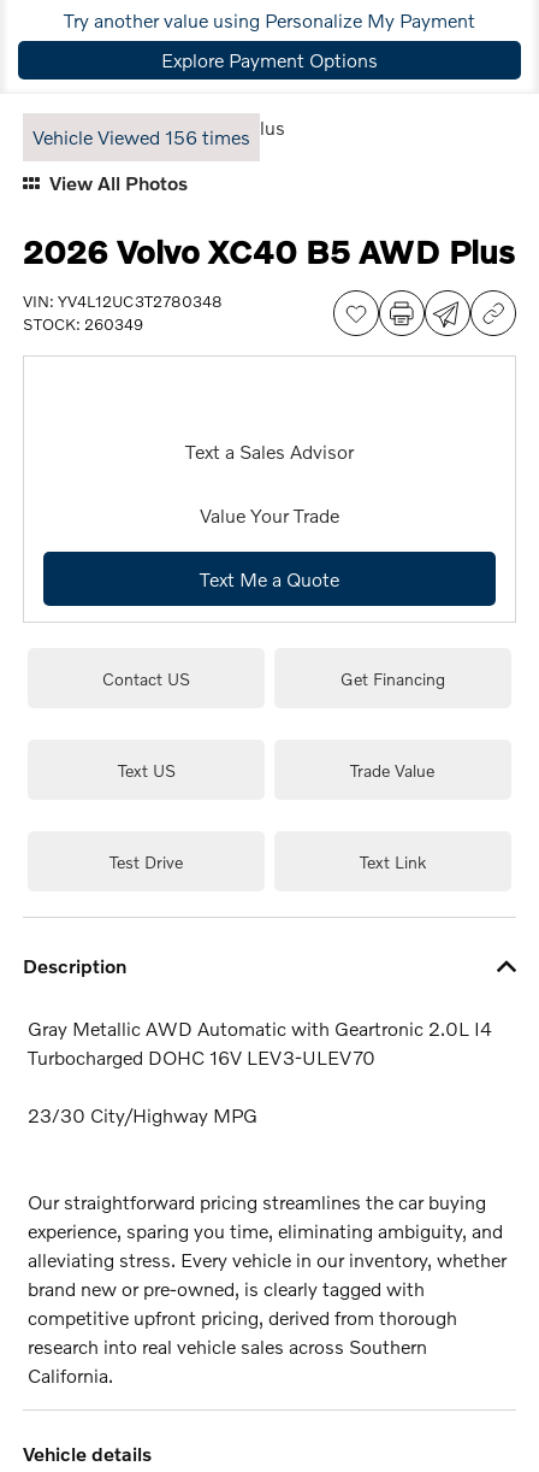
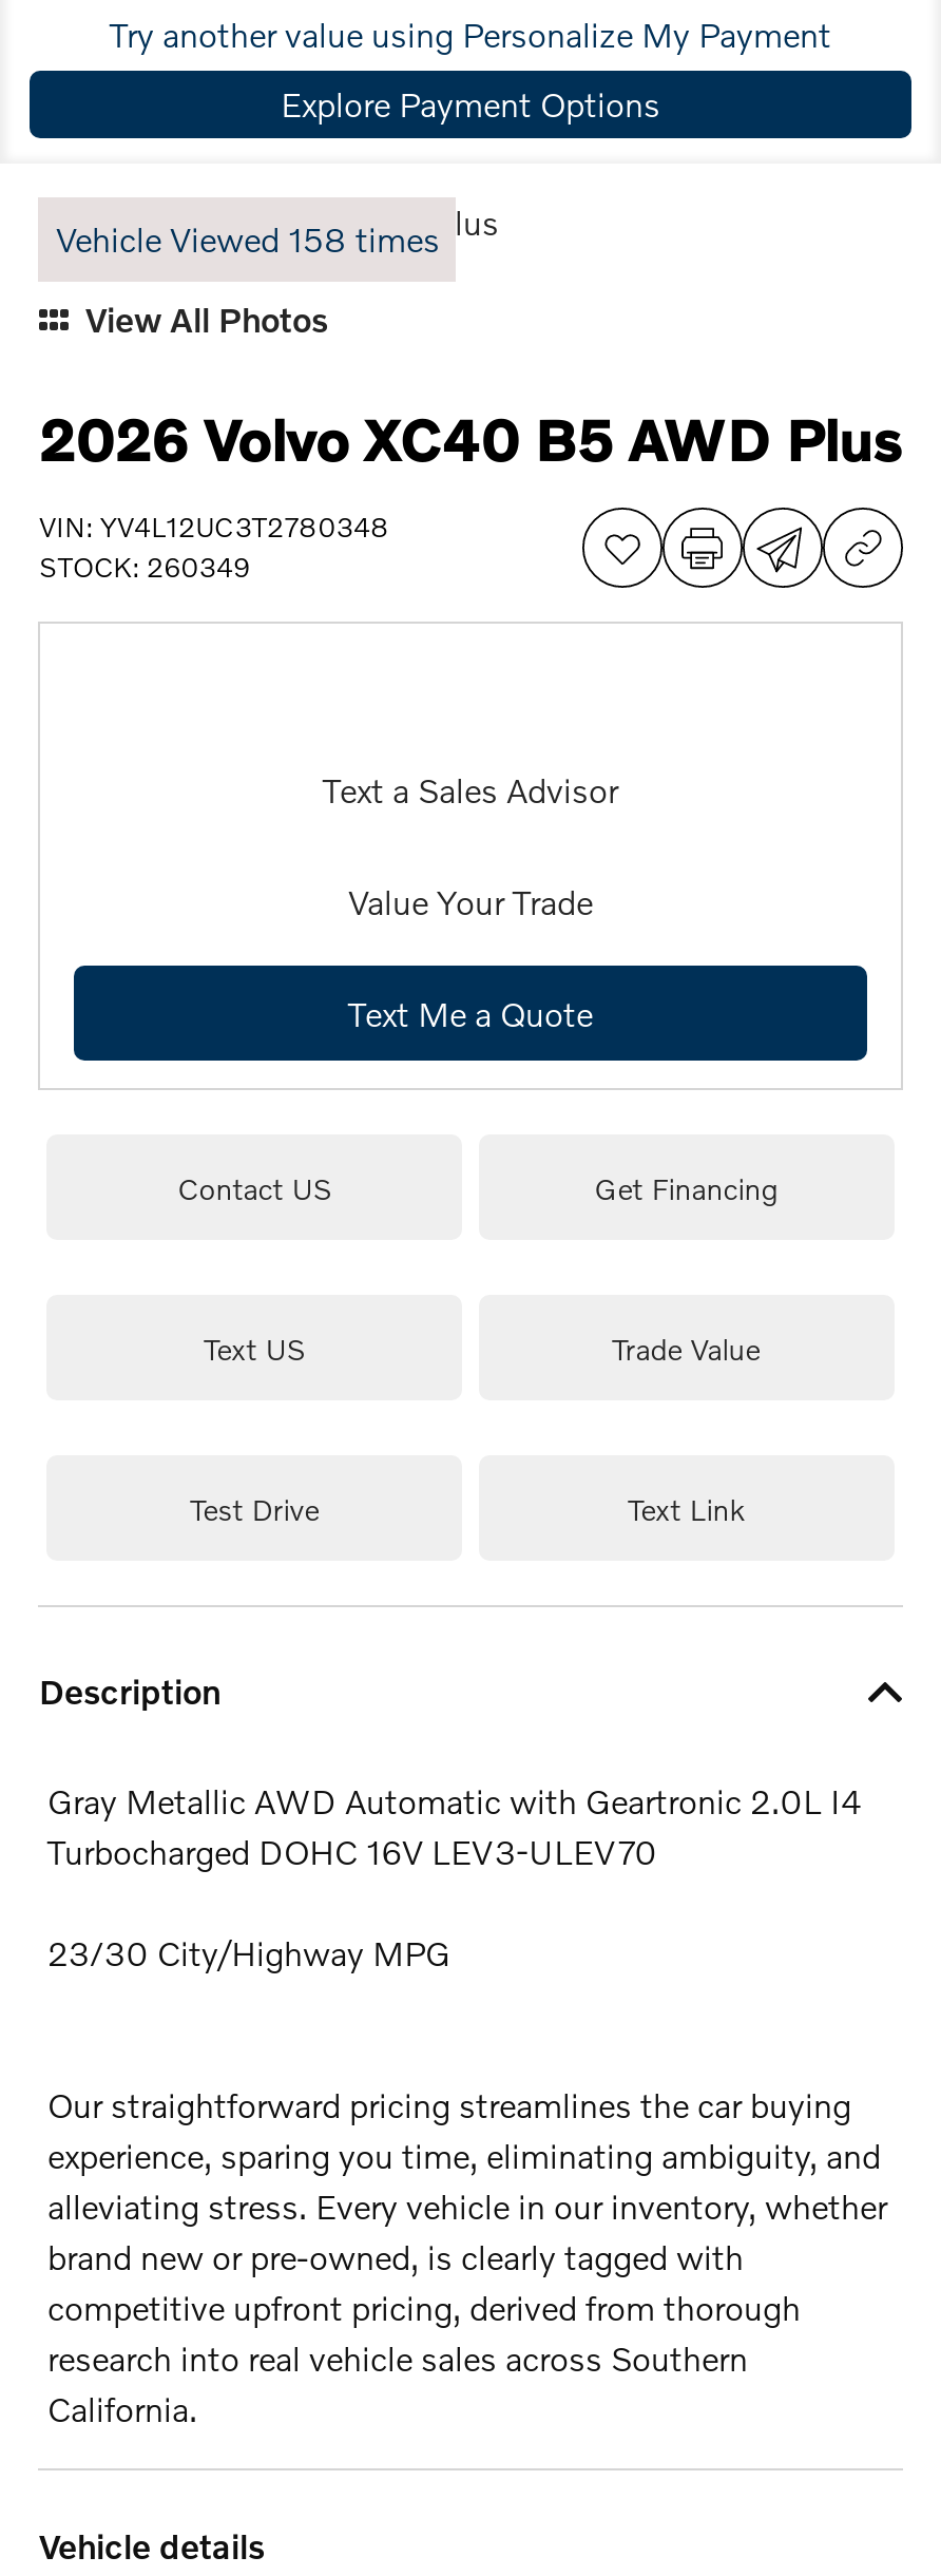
- Vehicle Viewed 156 times
+ Vehicle Viewed 158 times
